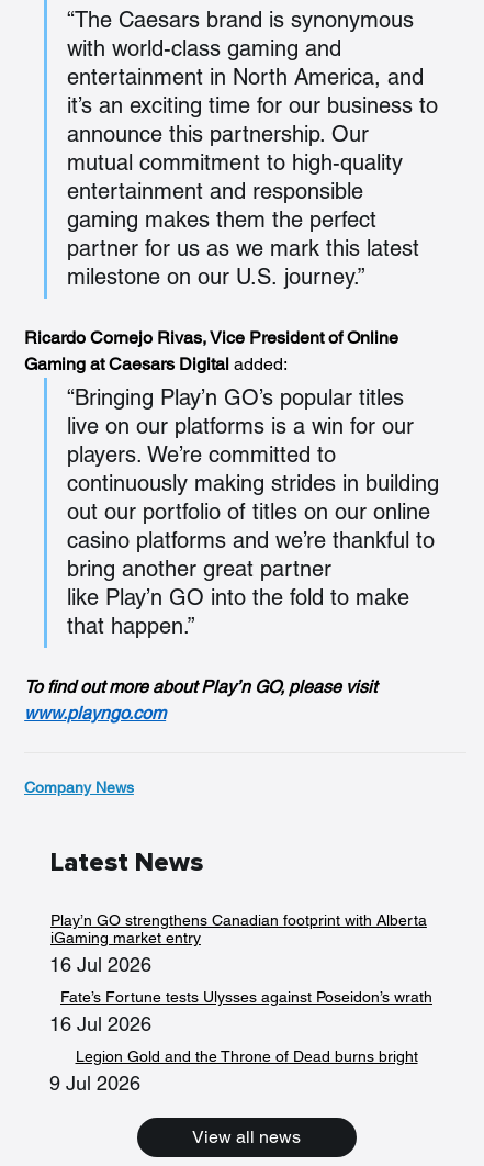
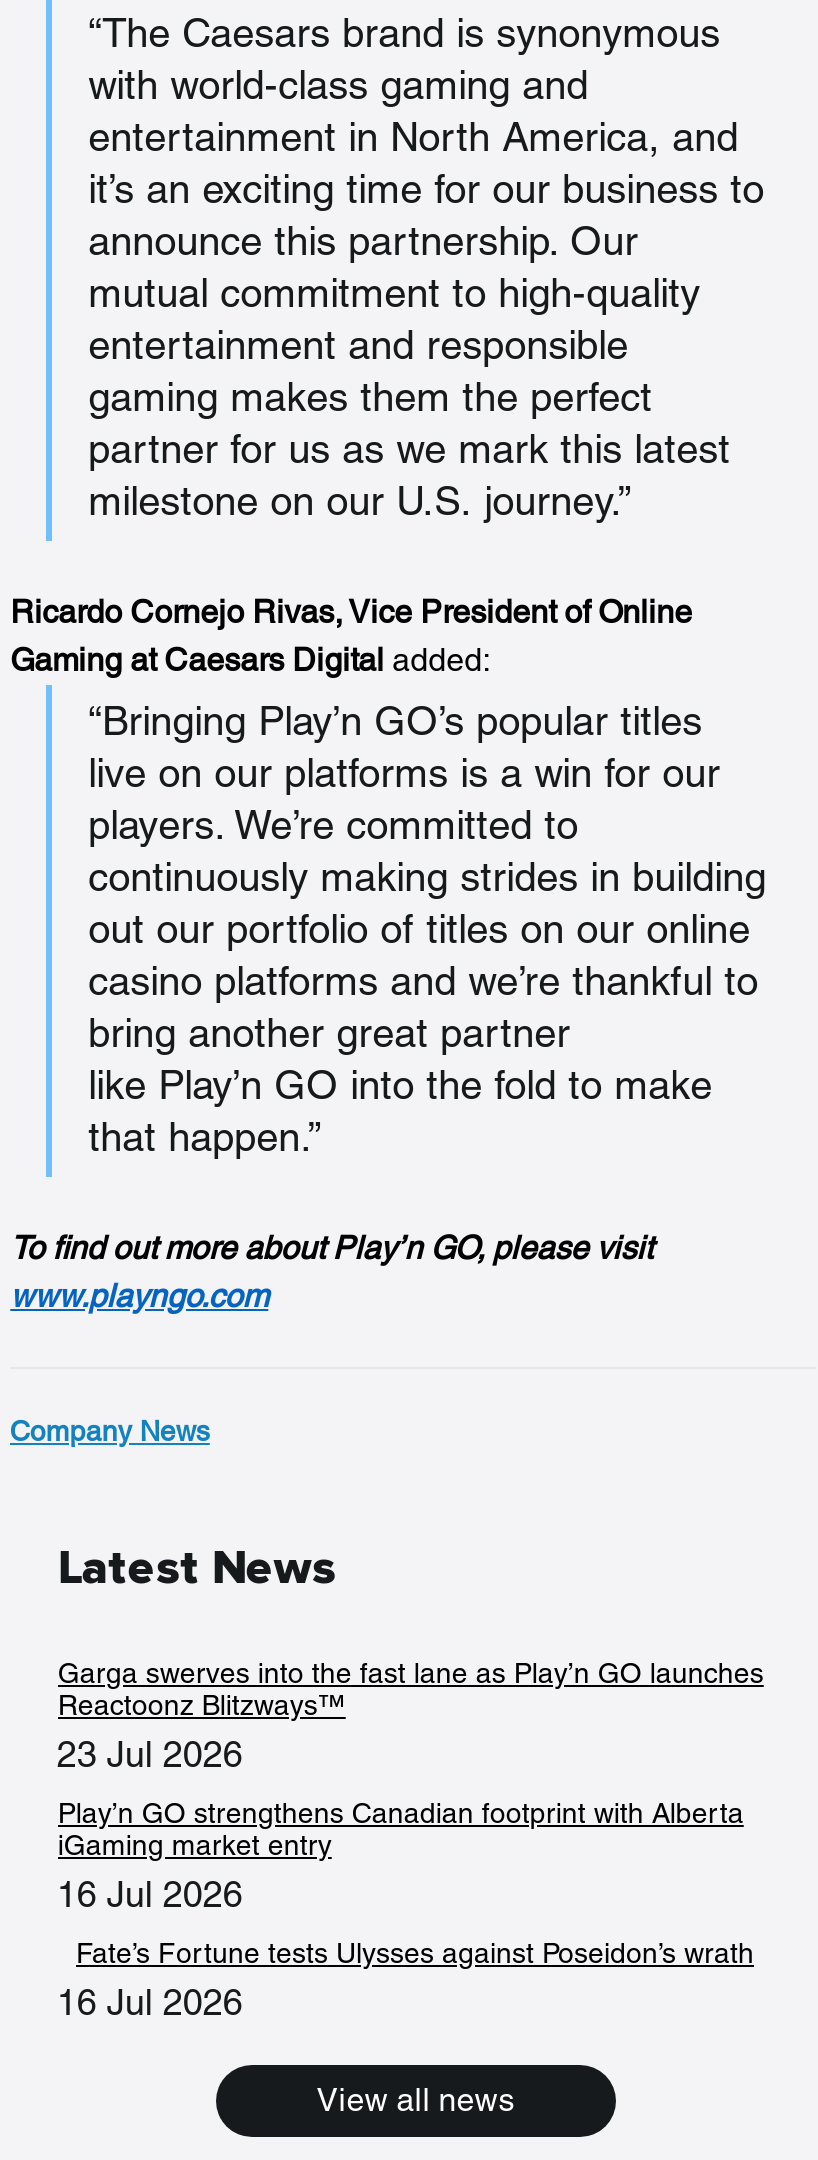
+ Garga swerves into the fast lane as Play’n GO launches
+ Reactoonz Blitzways™
+ 23 Jul 2026

moved down: Play’n GO strengthens Canadian footprint with Alberta | iGaming market entry | 16 Jul 2026 | Fate’s Fortune tests Ulysses against Poseidon’s wrath | 16 Jul 2026

- Legion Gold and the Throne of Dead burns bright
- 9 Jul 2026
